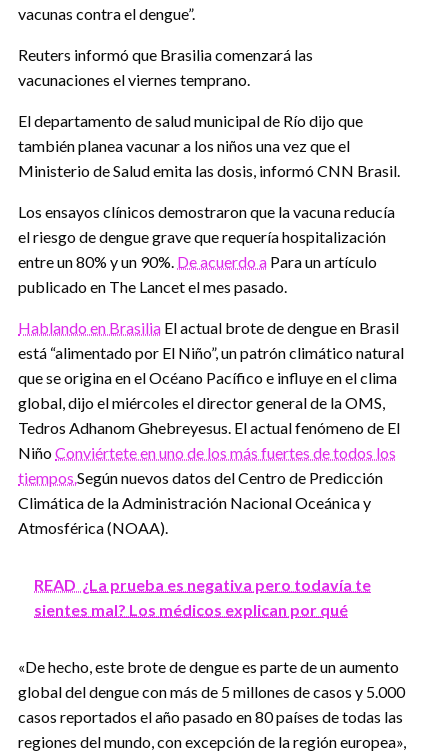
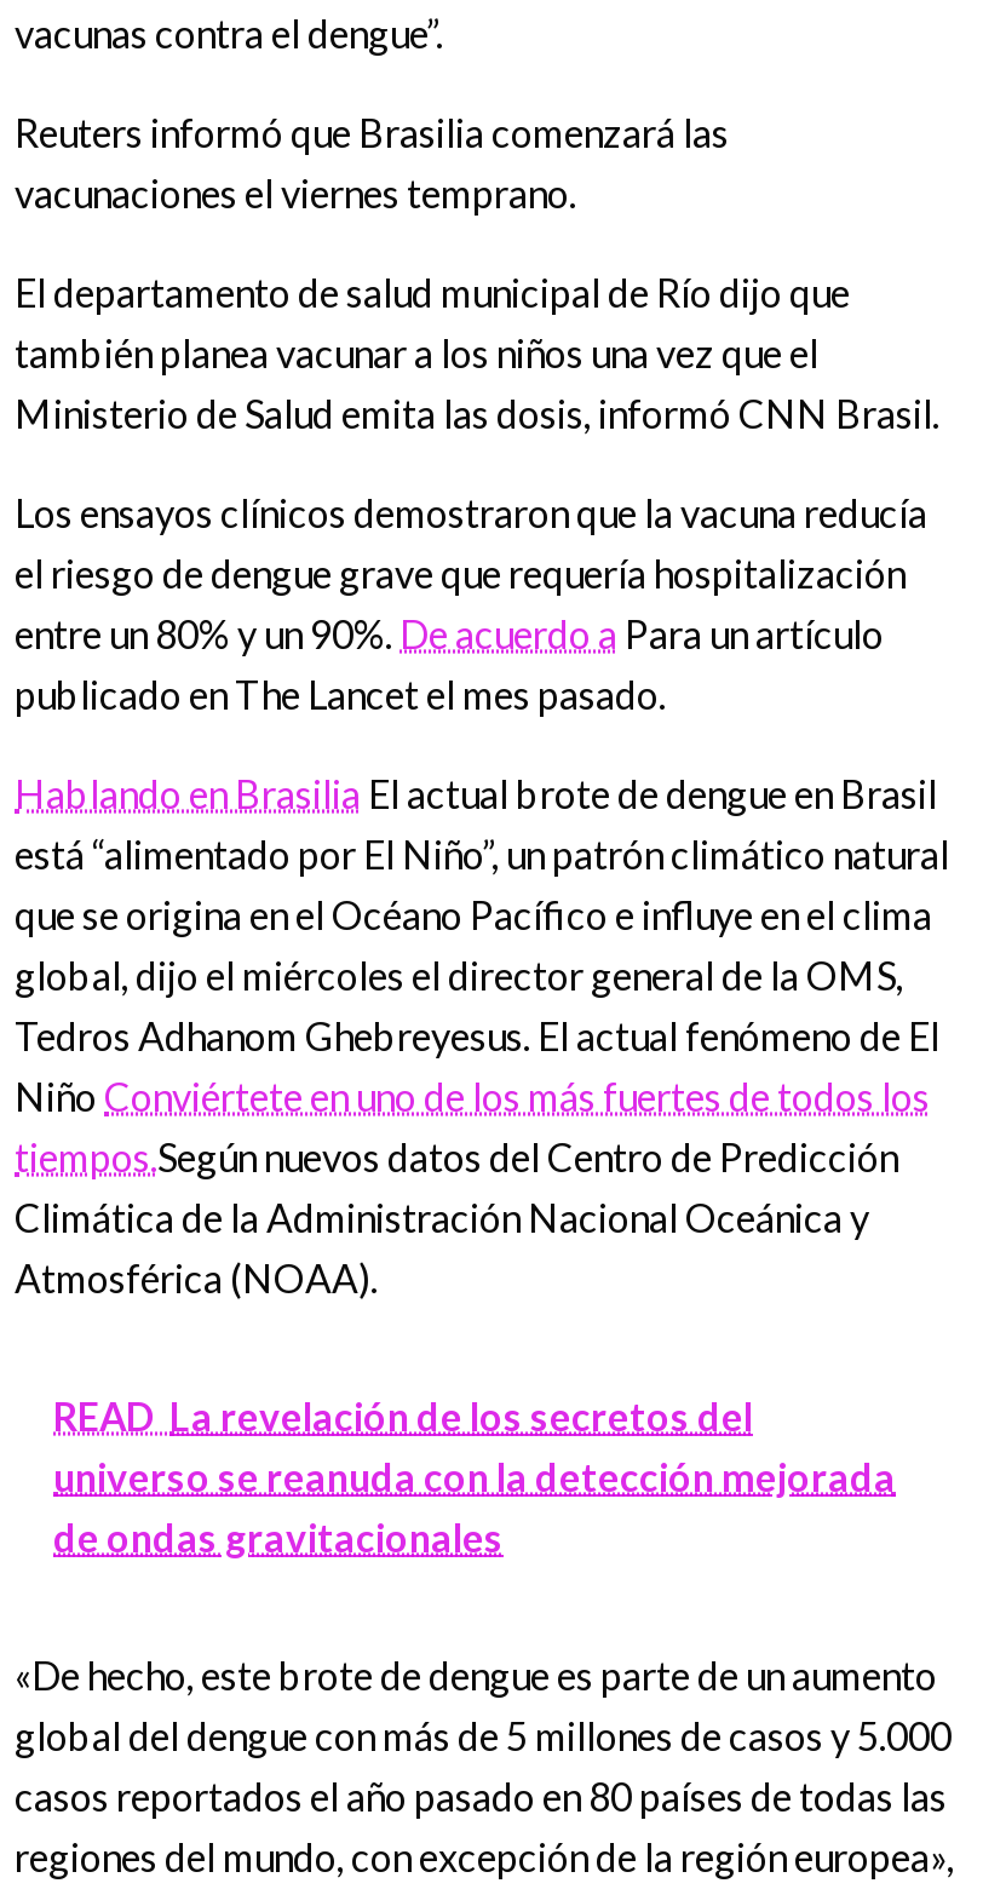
- READ ¿La prueba es negativa pero todavía te
- sientes mal? Los médicos explican por qué
+ READ La revelación de los secretos del
+ universo se reanuda con la detección mejorada
+ de ondas gravitacionales
